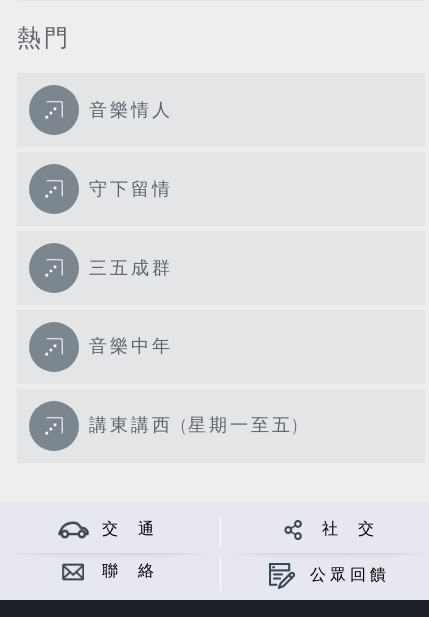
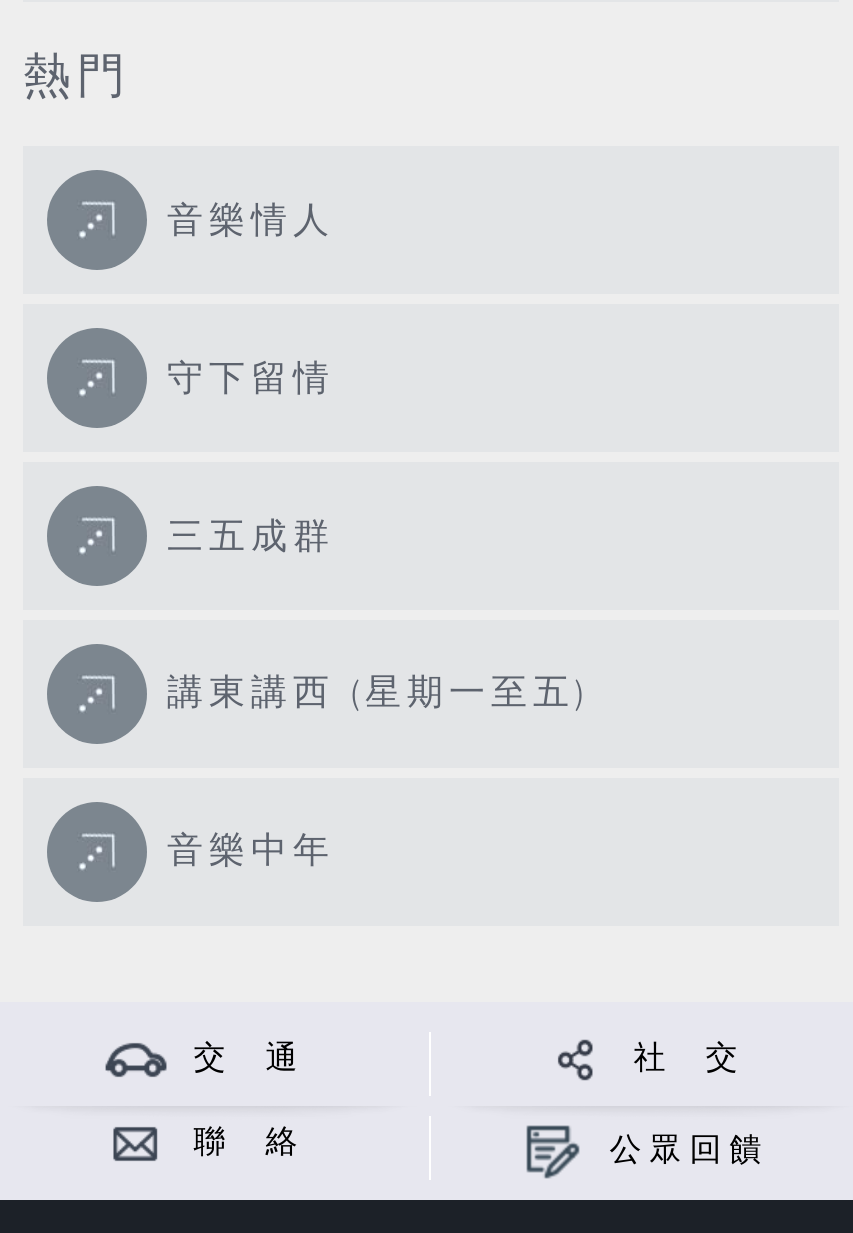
moved down: 音樂中年

moved up: 講東講西 (星期一至五)
